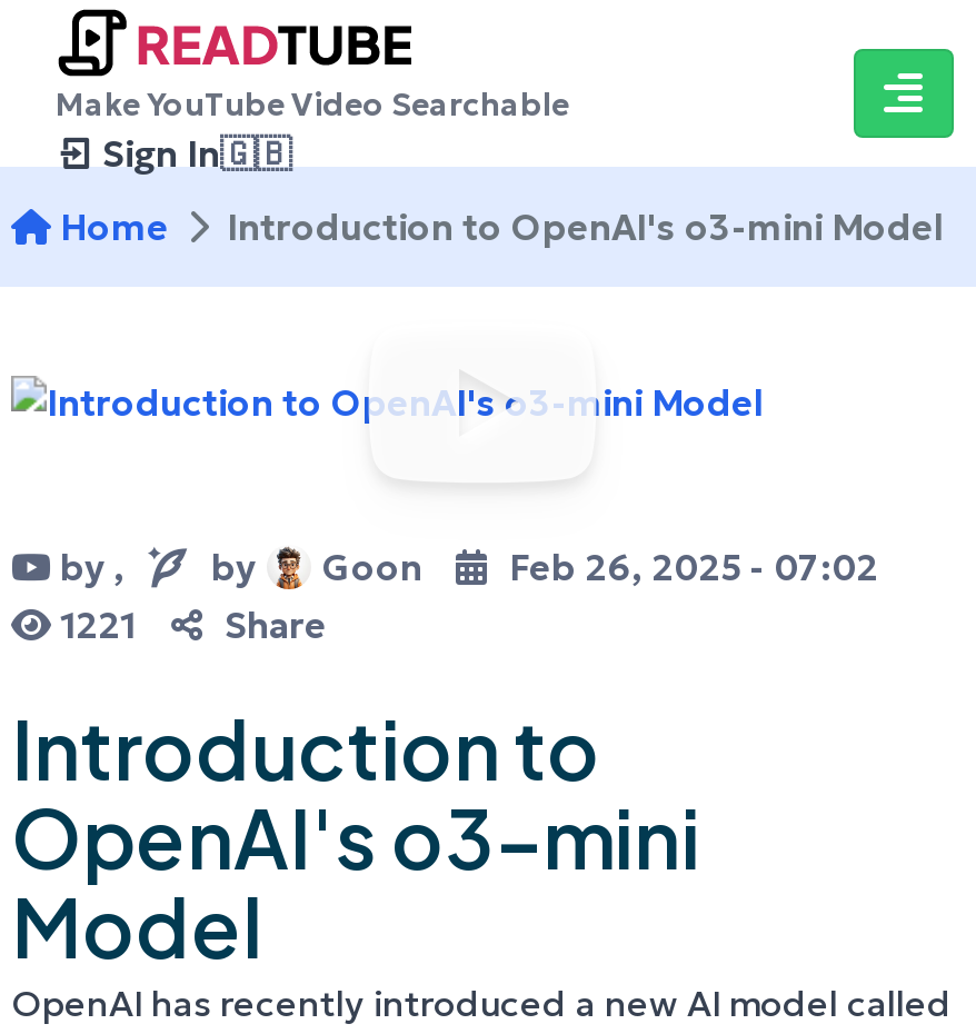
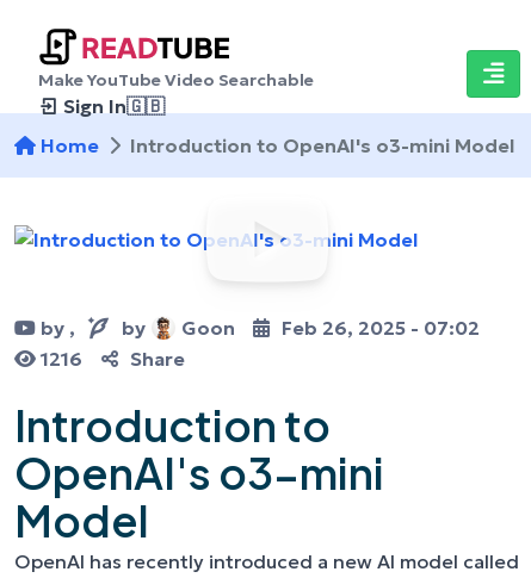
- 1221 Share
+ 1216 Share
